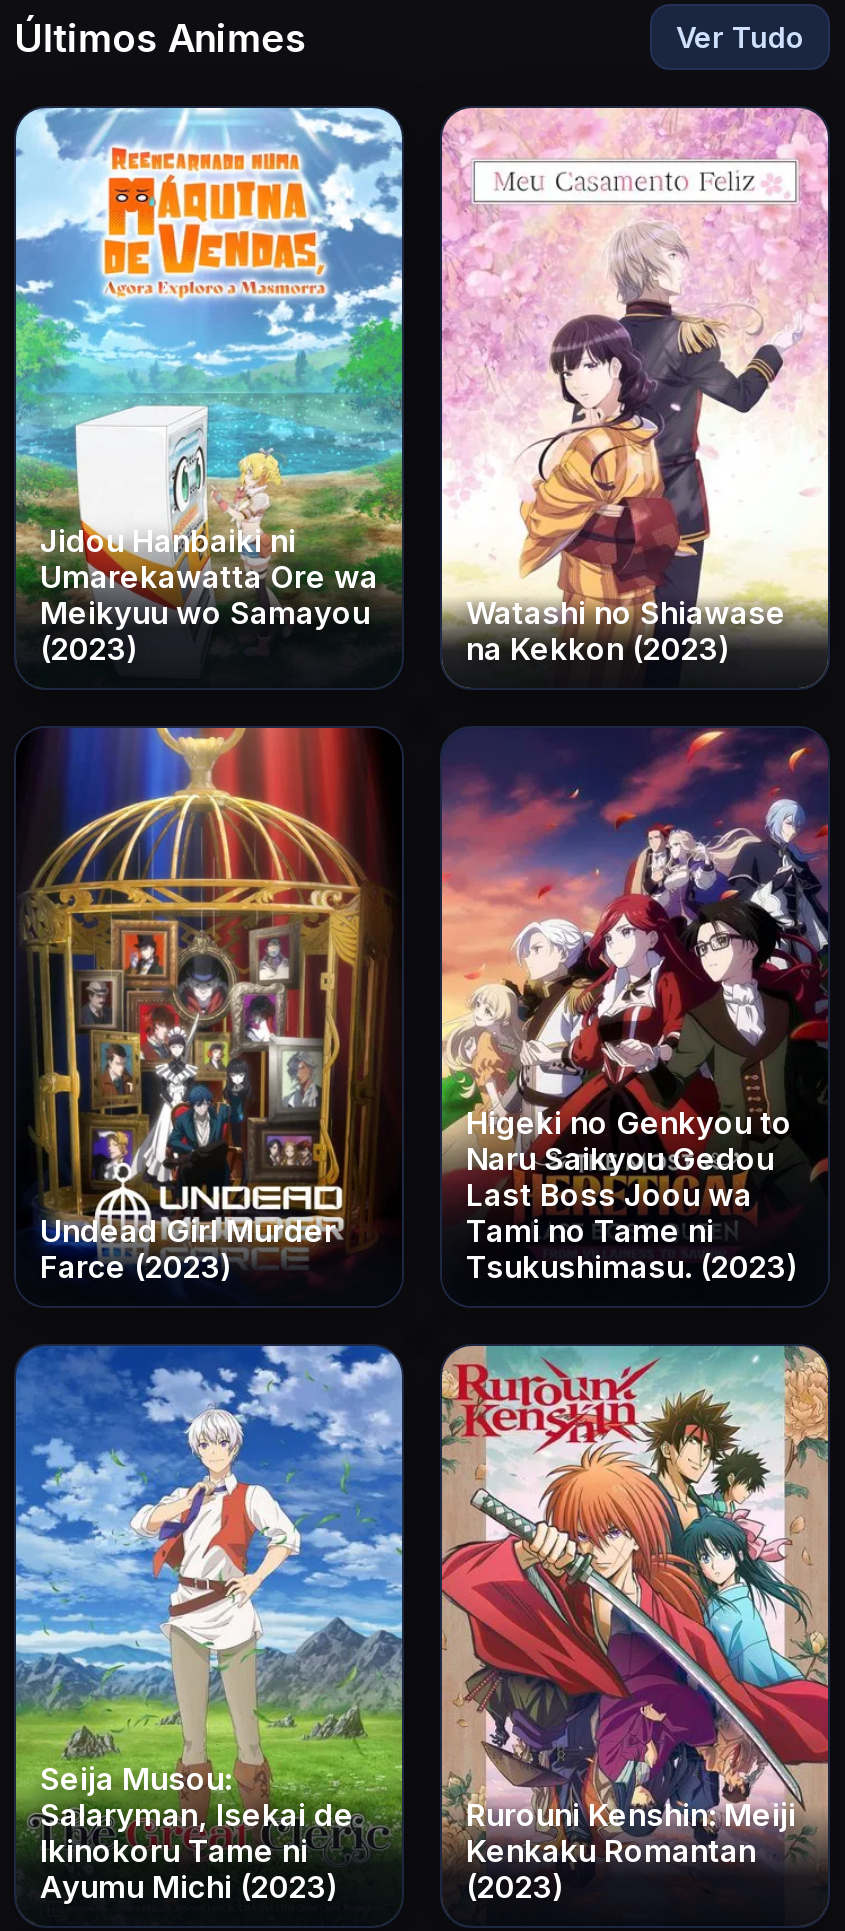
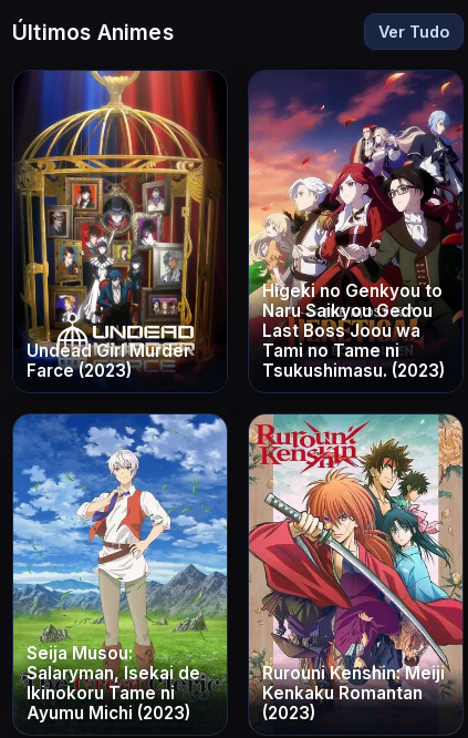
- [image]
- Jidou Hanbaiki ni
- Umarekawatta Ore wa
- Meikyuu wo Samayou
- (2023)

- [image]
- Watashi no Shiawase
- na Kekkon (2023)
